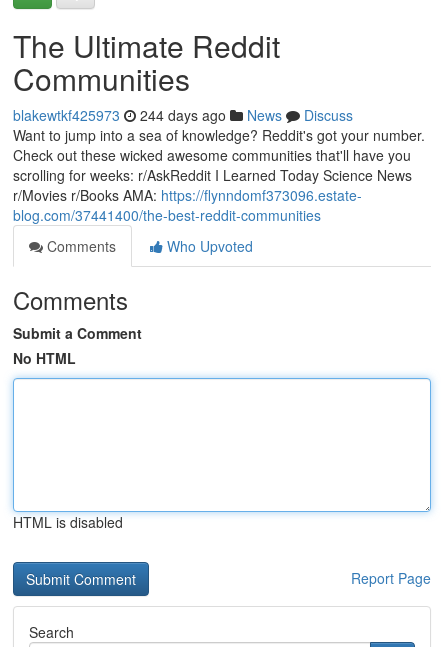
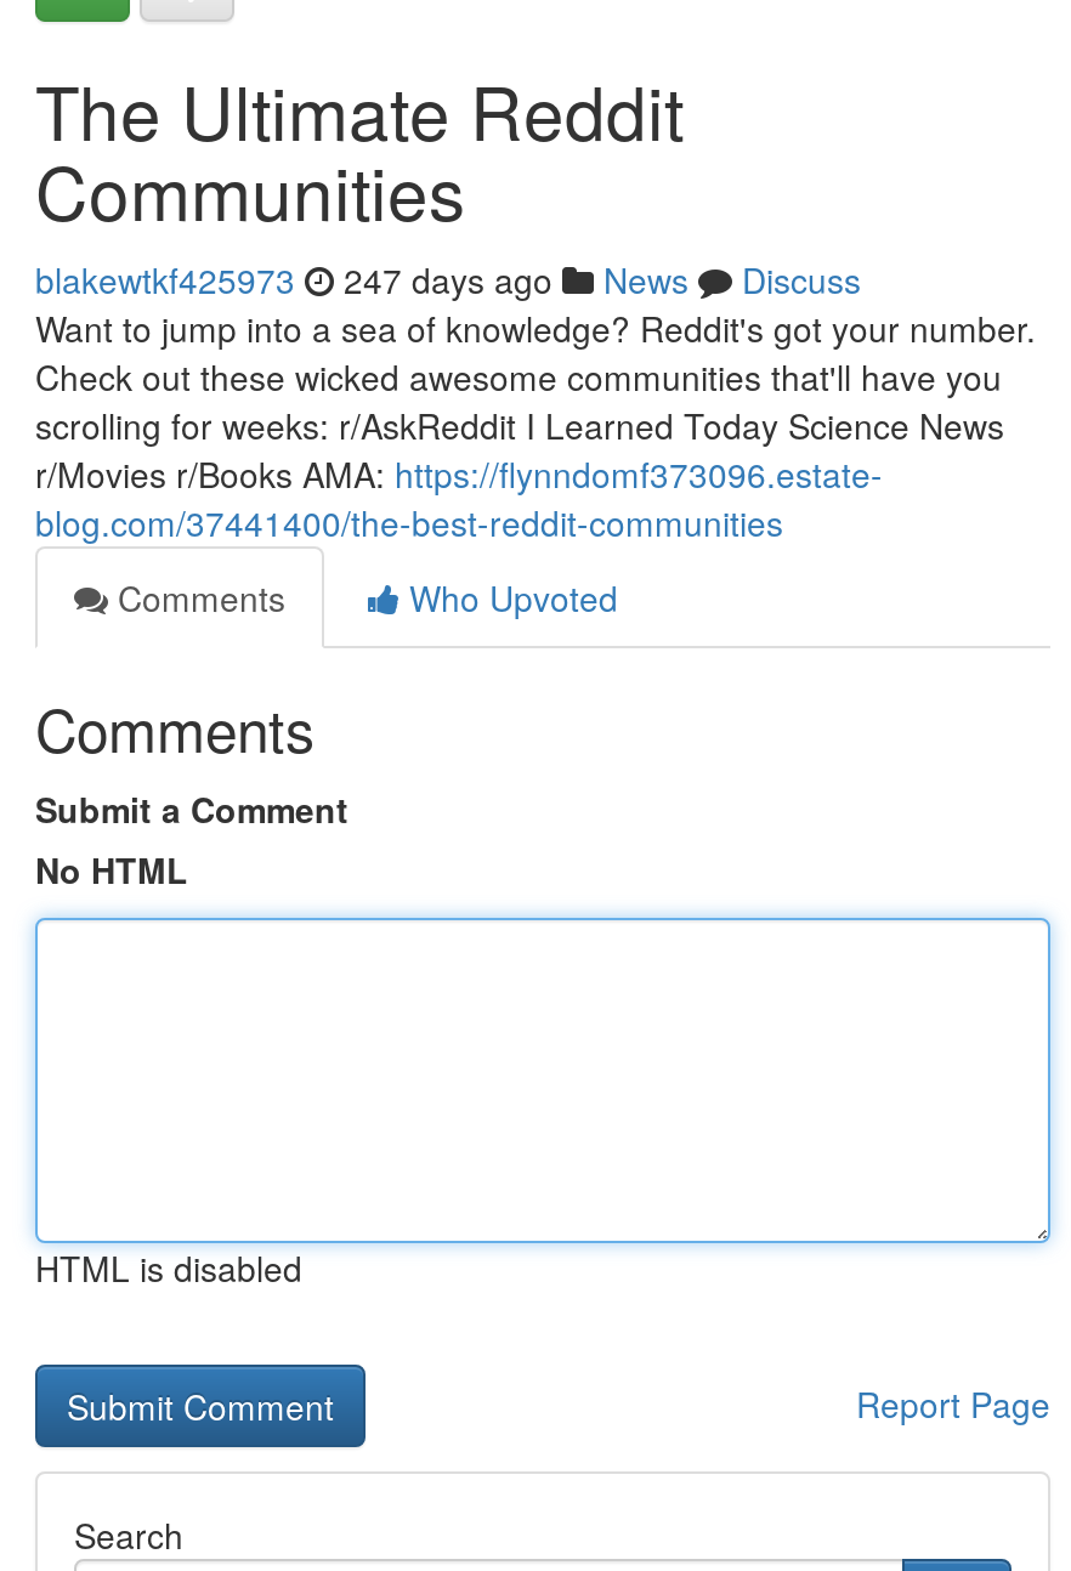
- blakewtkf425973 244 days ago News Discuss
+ blakewtkf425973 247 days ago News Discuss
